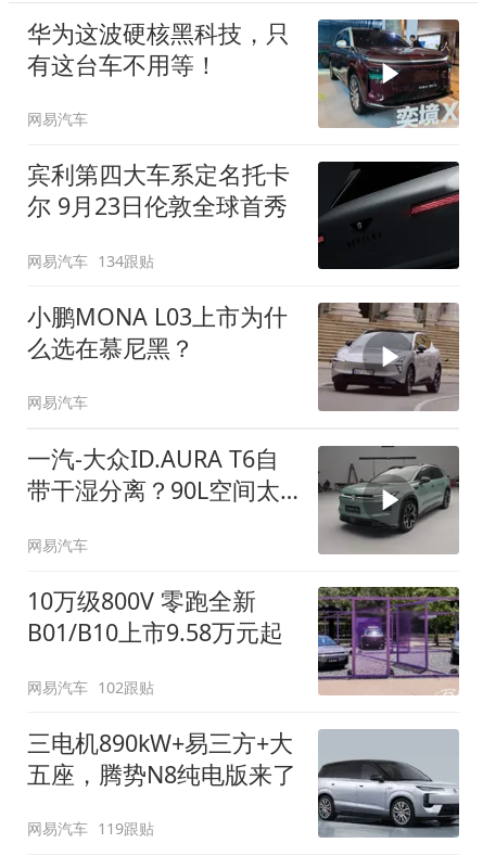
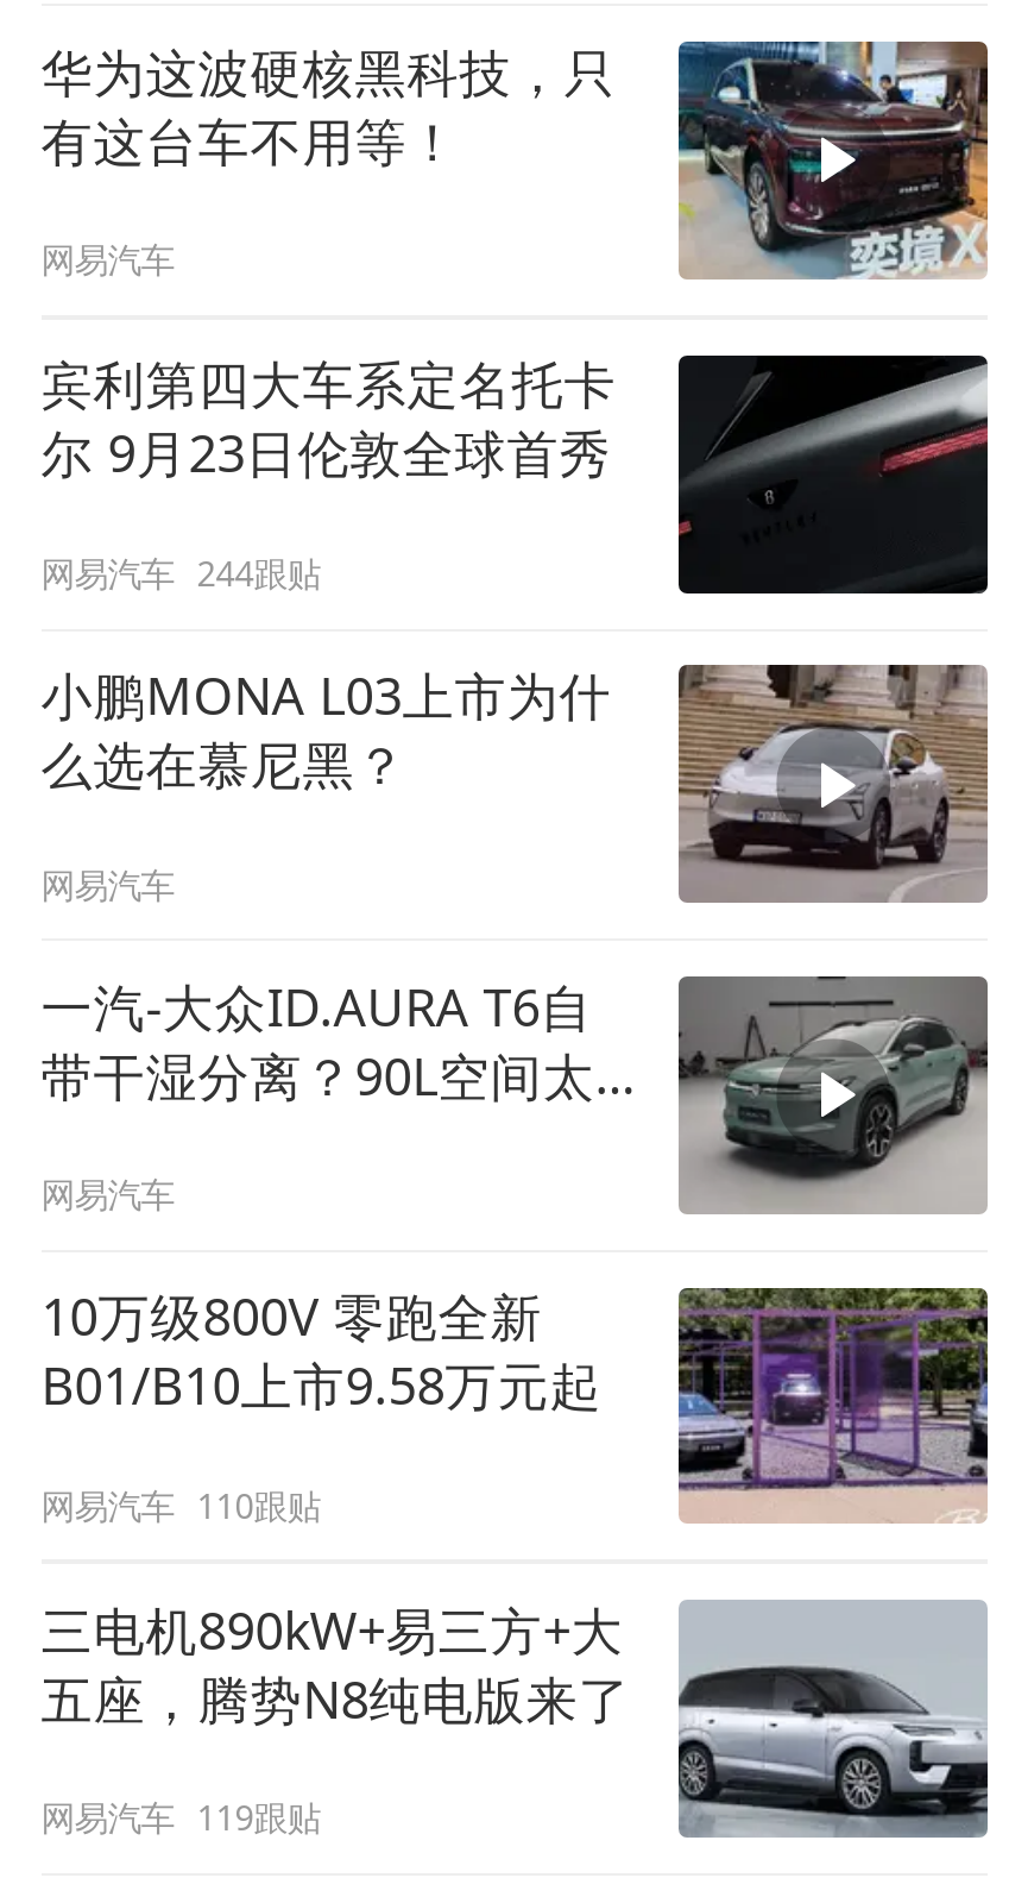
- 网易汽车 134跟贴
+ 网易汽车 244跟贴

- 网易汽车 102跟贴
+ 网易汽车 110跟贴
